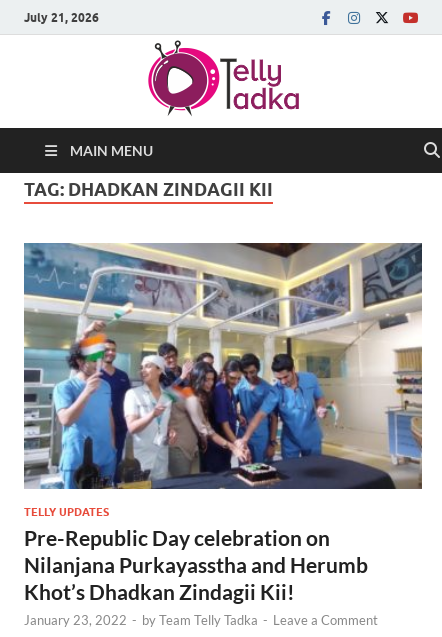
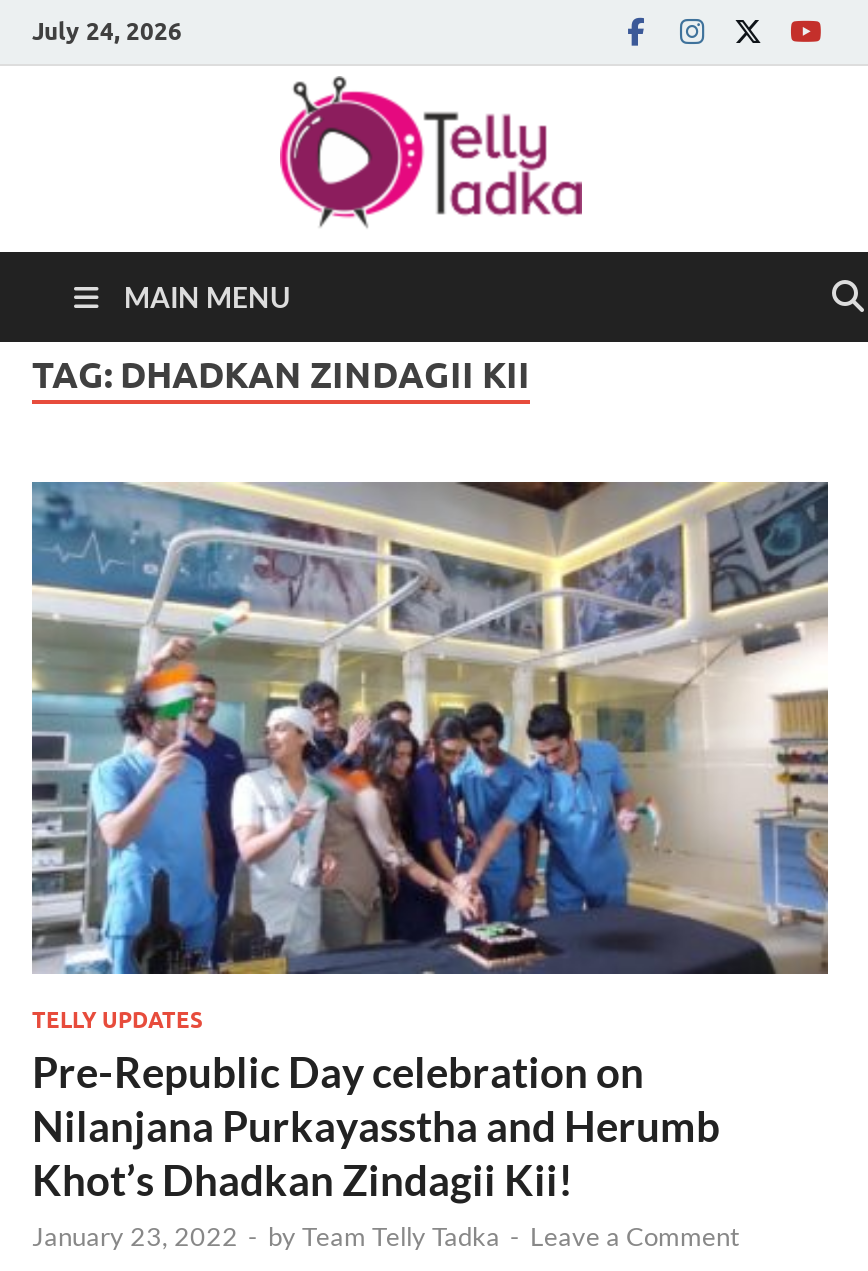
- July 21, 2026
+ July 24, 2026
